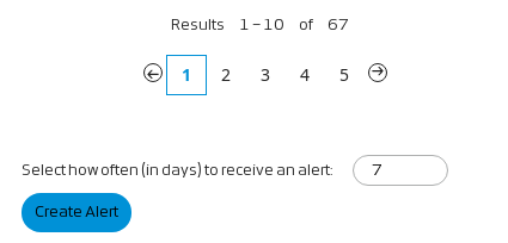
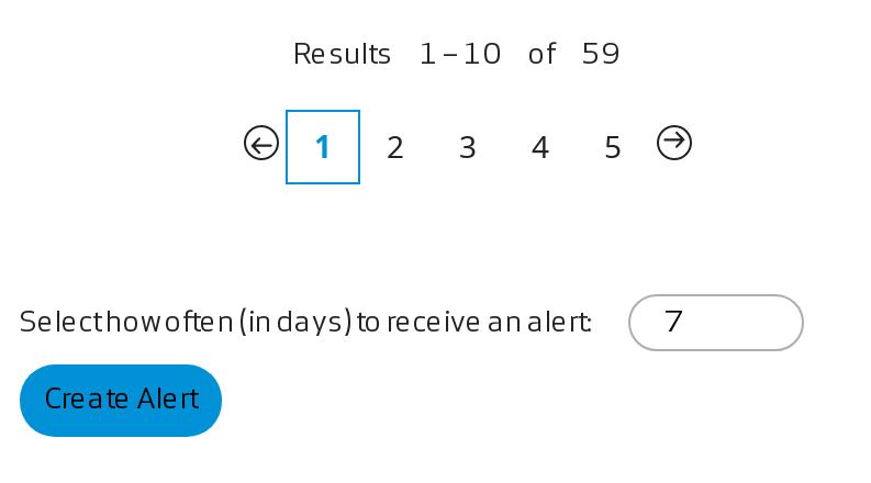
- Results 1 – 10 of 67
+ Results 1 – 10 of 59
